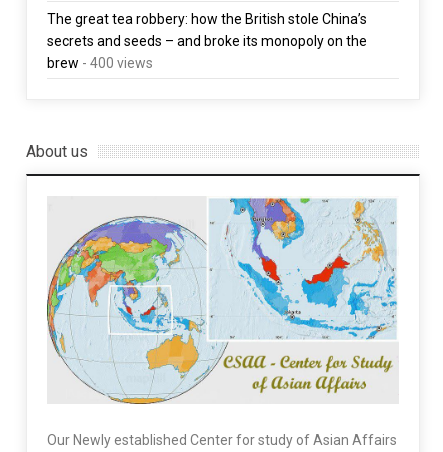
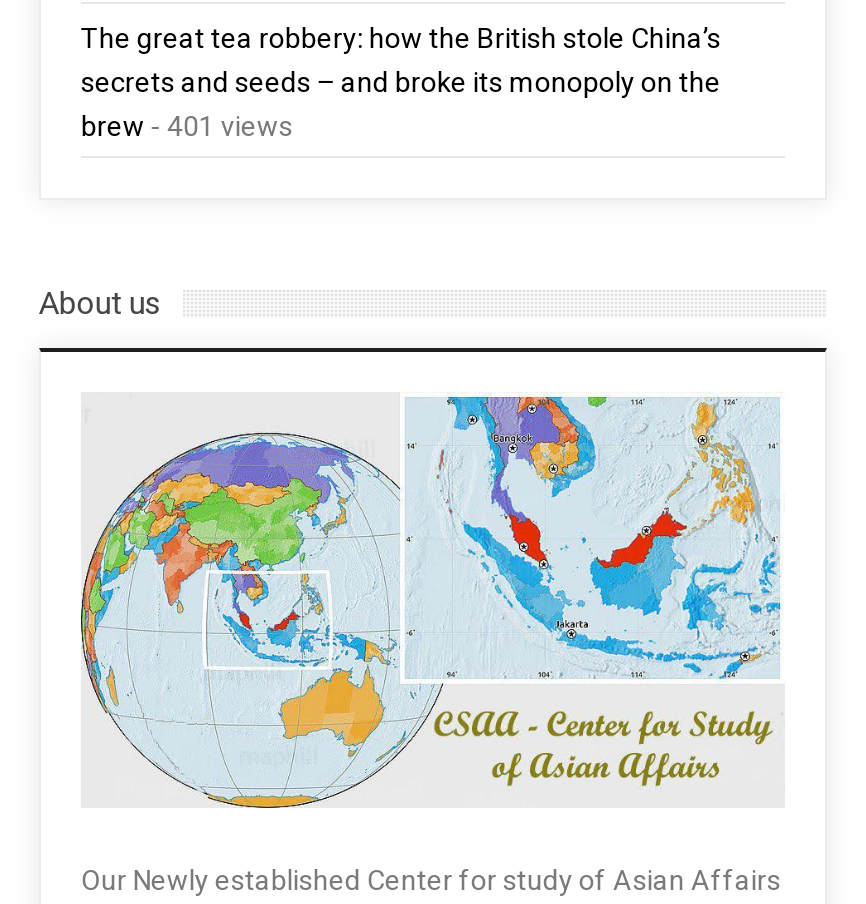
- brew - 400 views
+ brew - 401 views
